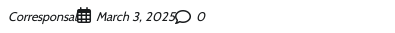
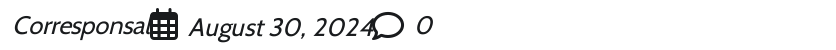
- March 3, 2025
+ August 30, 2024
